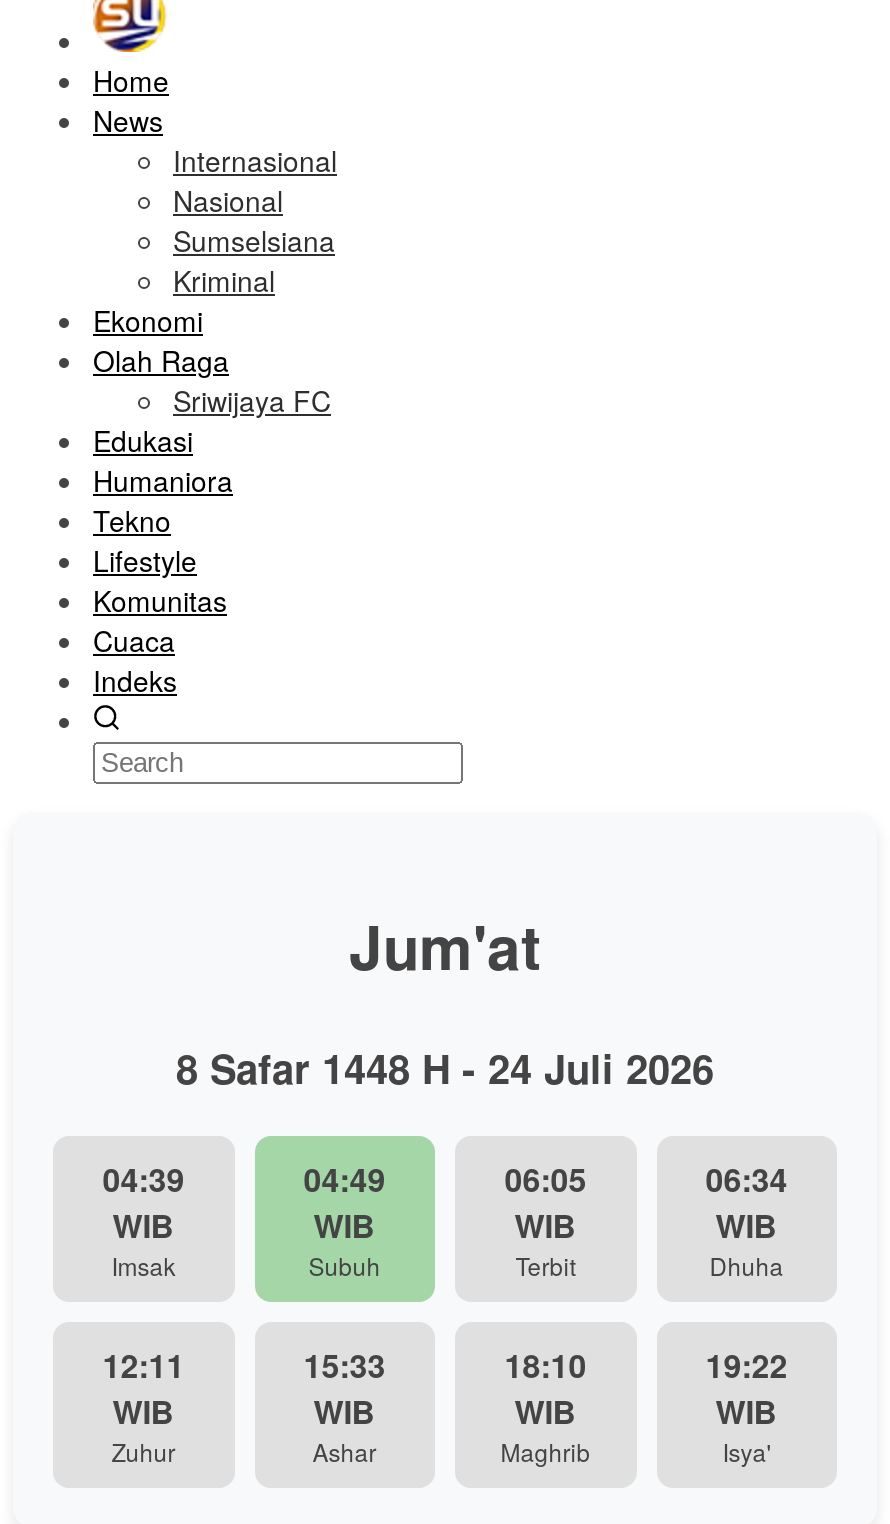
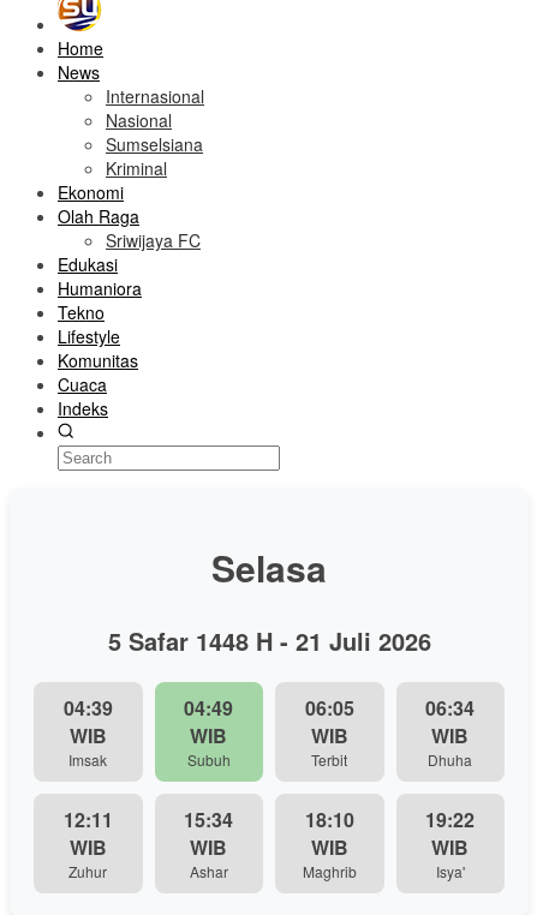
- Jum'at
+ Selasa

- 8 Safar 1448 H - 24 Juli 2026
+ 5 Safar 1448 H - 21 Juli 2026

- 15:33
+ 15:34
